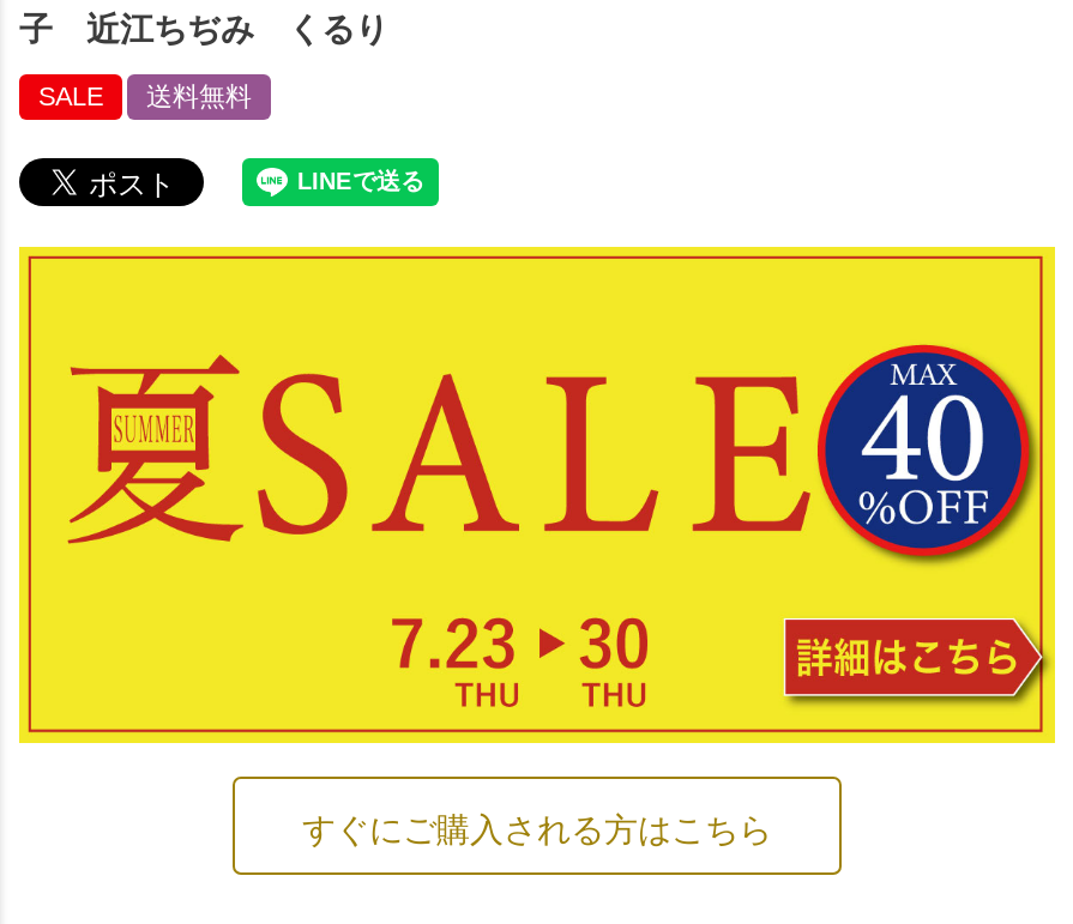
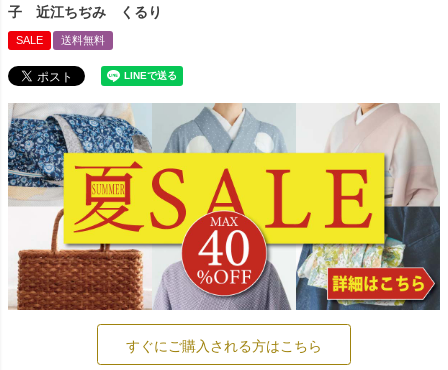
- [image]
+ [image]
